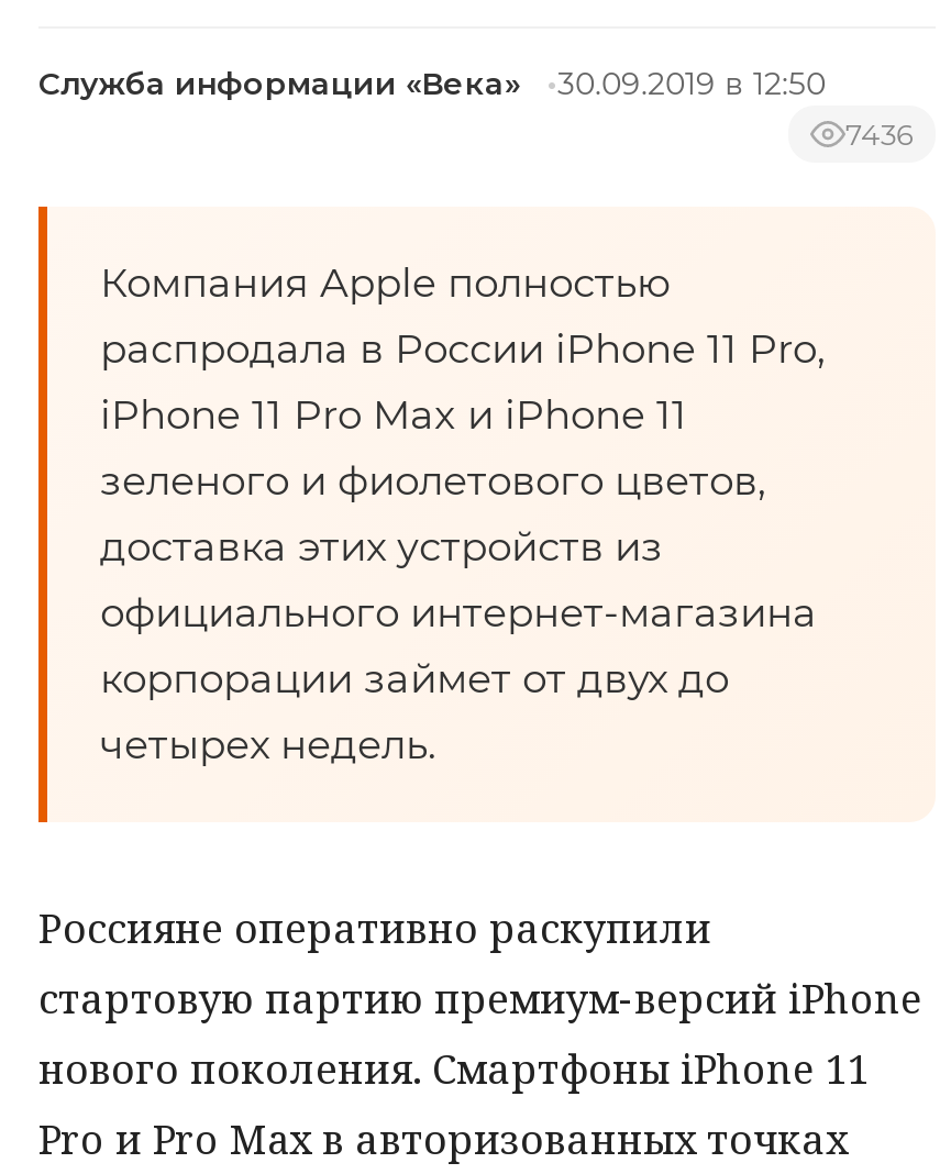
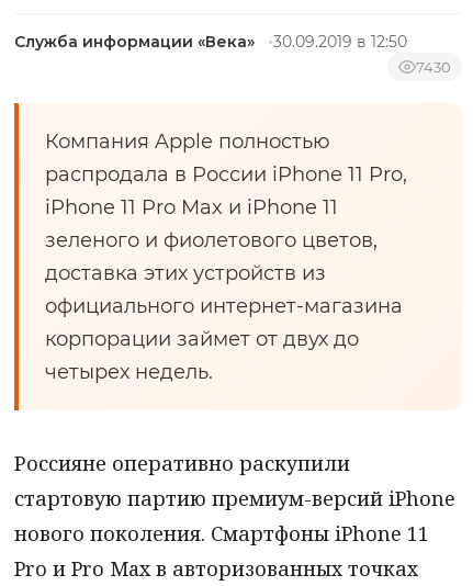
- 7436
+ 7430
